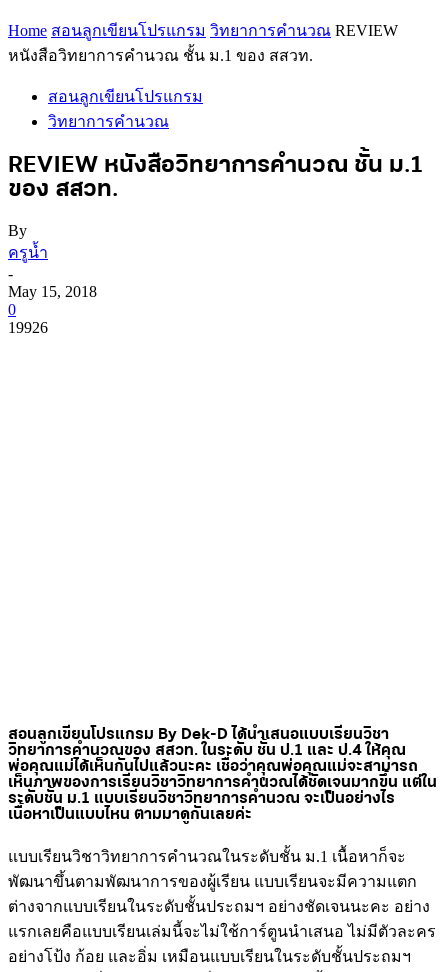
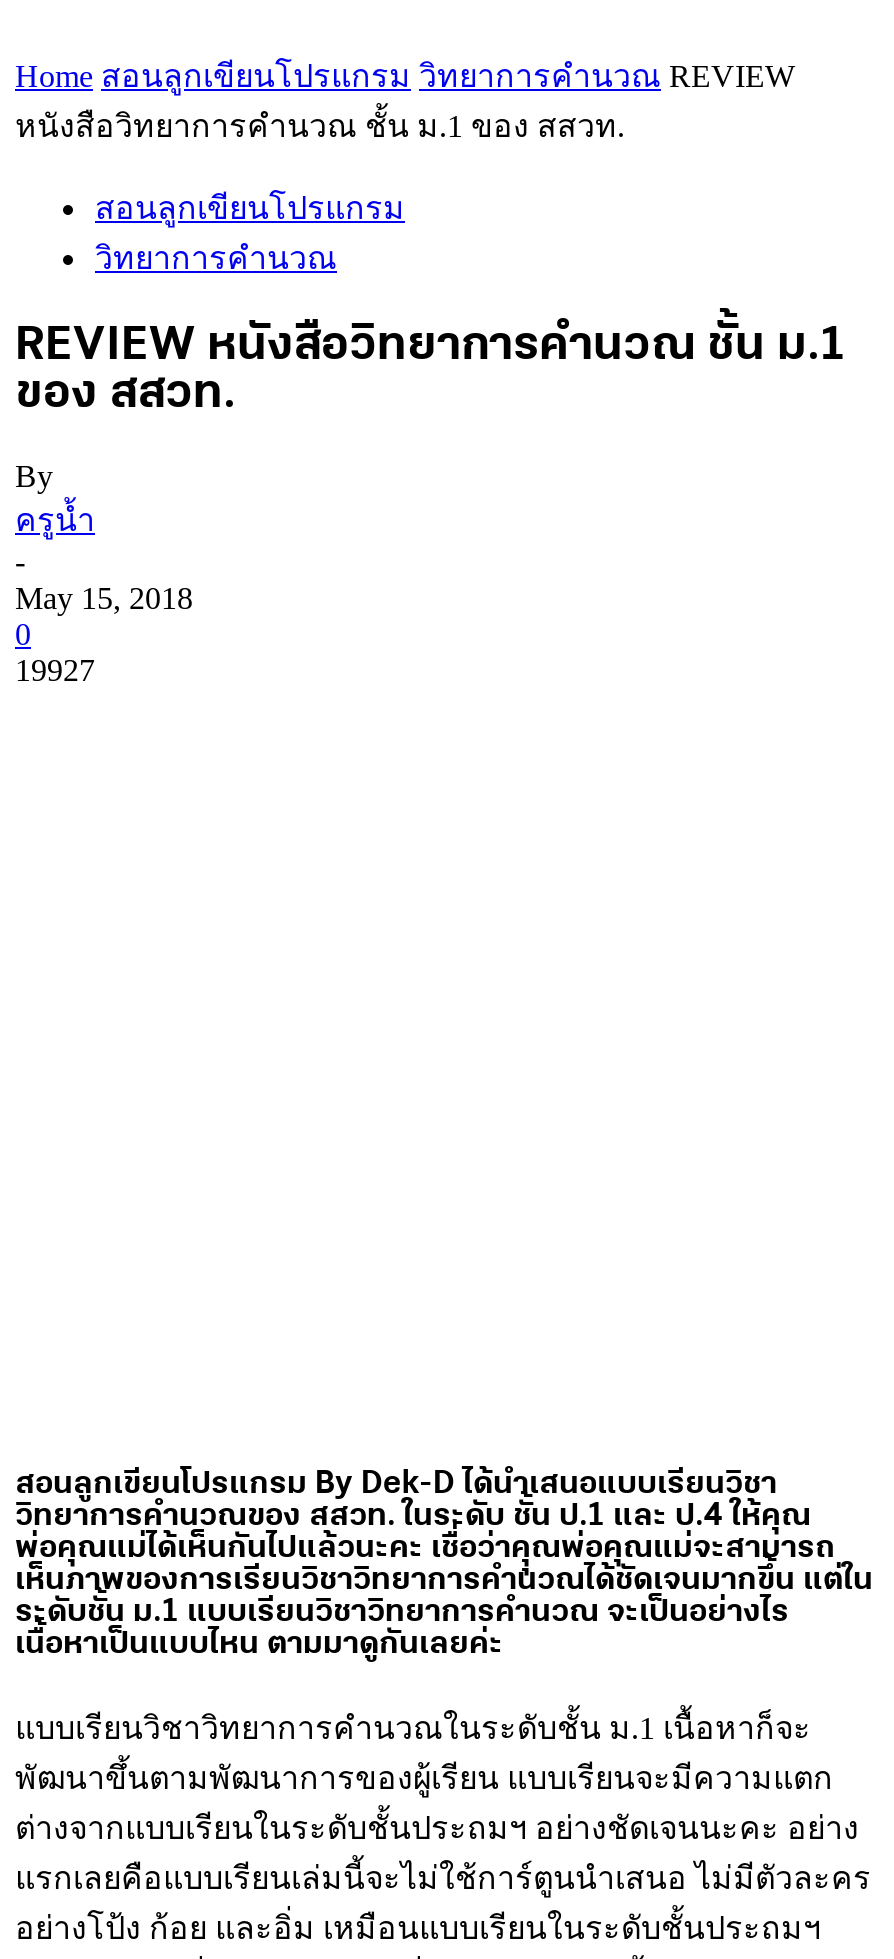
- 19926
+ 19927
